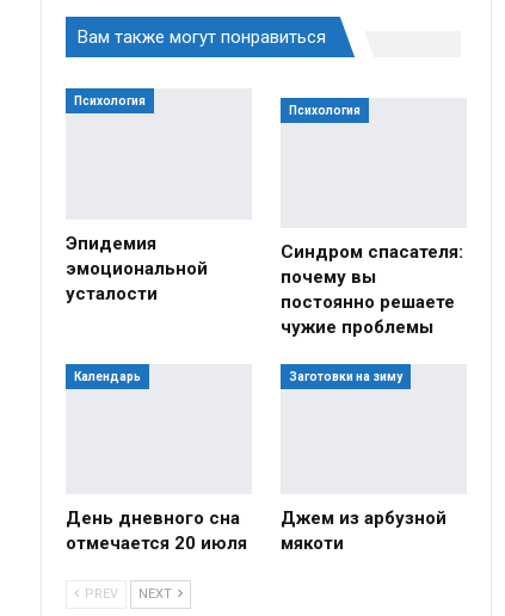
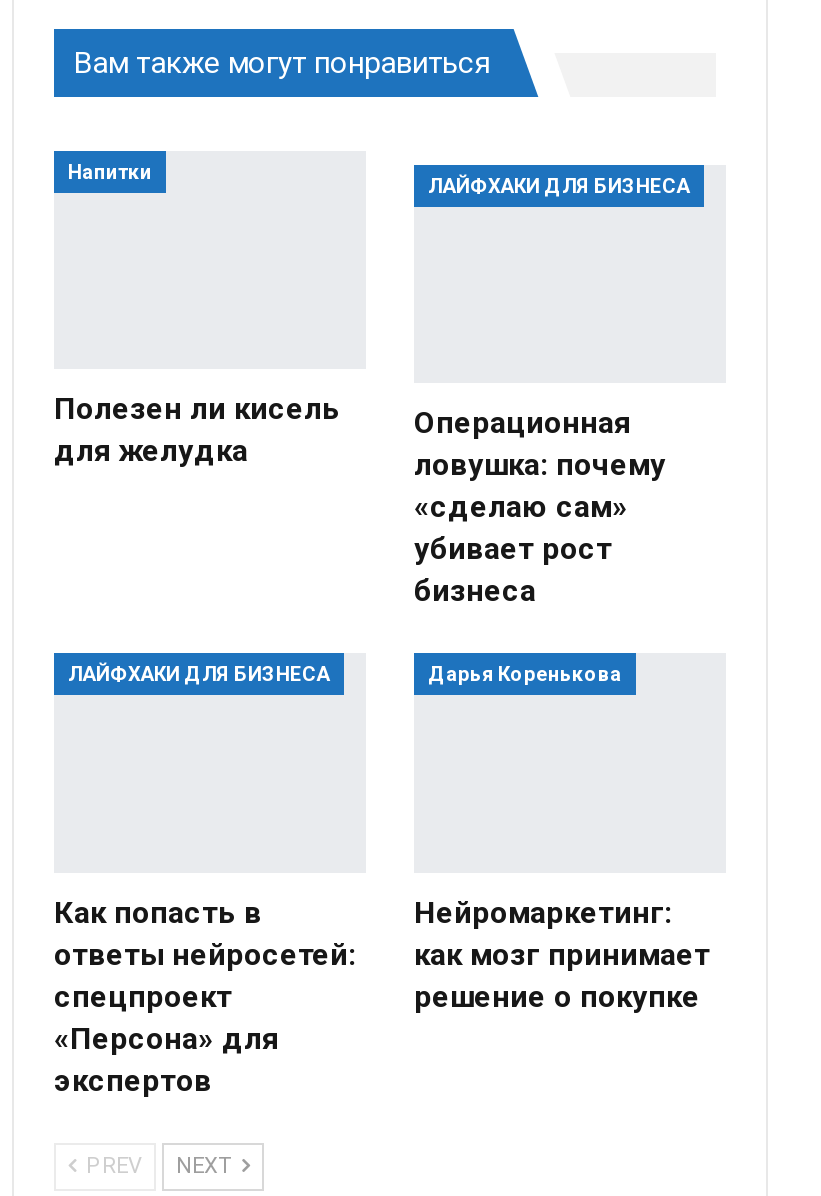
- Психология
+ Напитки

- Психология
+ ЛАЙФХАКИ ДЛЯ БИЗНЕСА

- Эпидемия
- эмоциональной
- усталости
+ Полезен ли кисель
+ для желудка

- Синдром спасателя:
- почему вы
- постоянно решаете
- чужие проблемы
+ Операционная
+ ловушка: почему
+ «сделаю сам»
+ убивает рост
+ бизнеса

- Календарь
+ ЛАЙФХАКИ ДЛЯ БИЗНЕСА

- Заготовки на зиму
+ Дарья Коренькова

- День дневного сна
- отмечается 20 июля
+ Как попасть в
+ ответы нейросетей:
+ спецпроект
+ «Персона» для
+ экспертов

- Джем из арбузной
- мякоти
+ Нейромаркетинг:
+ как мозг принимает
+ решение о покупке
